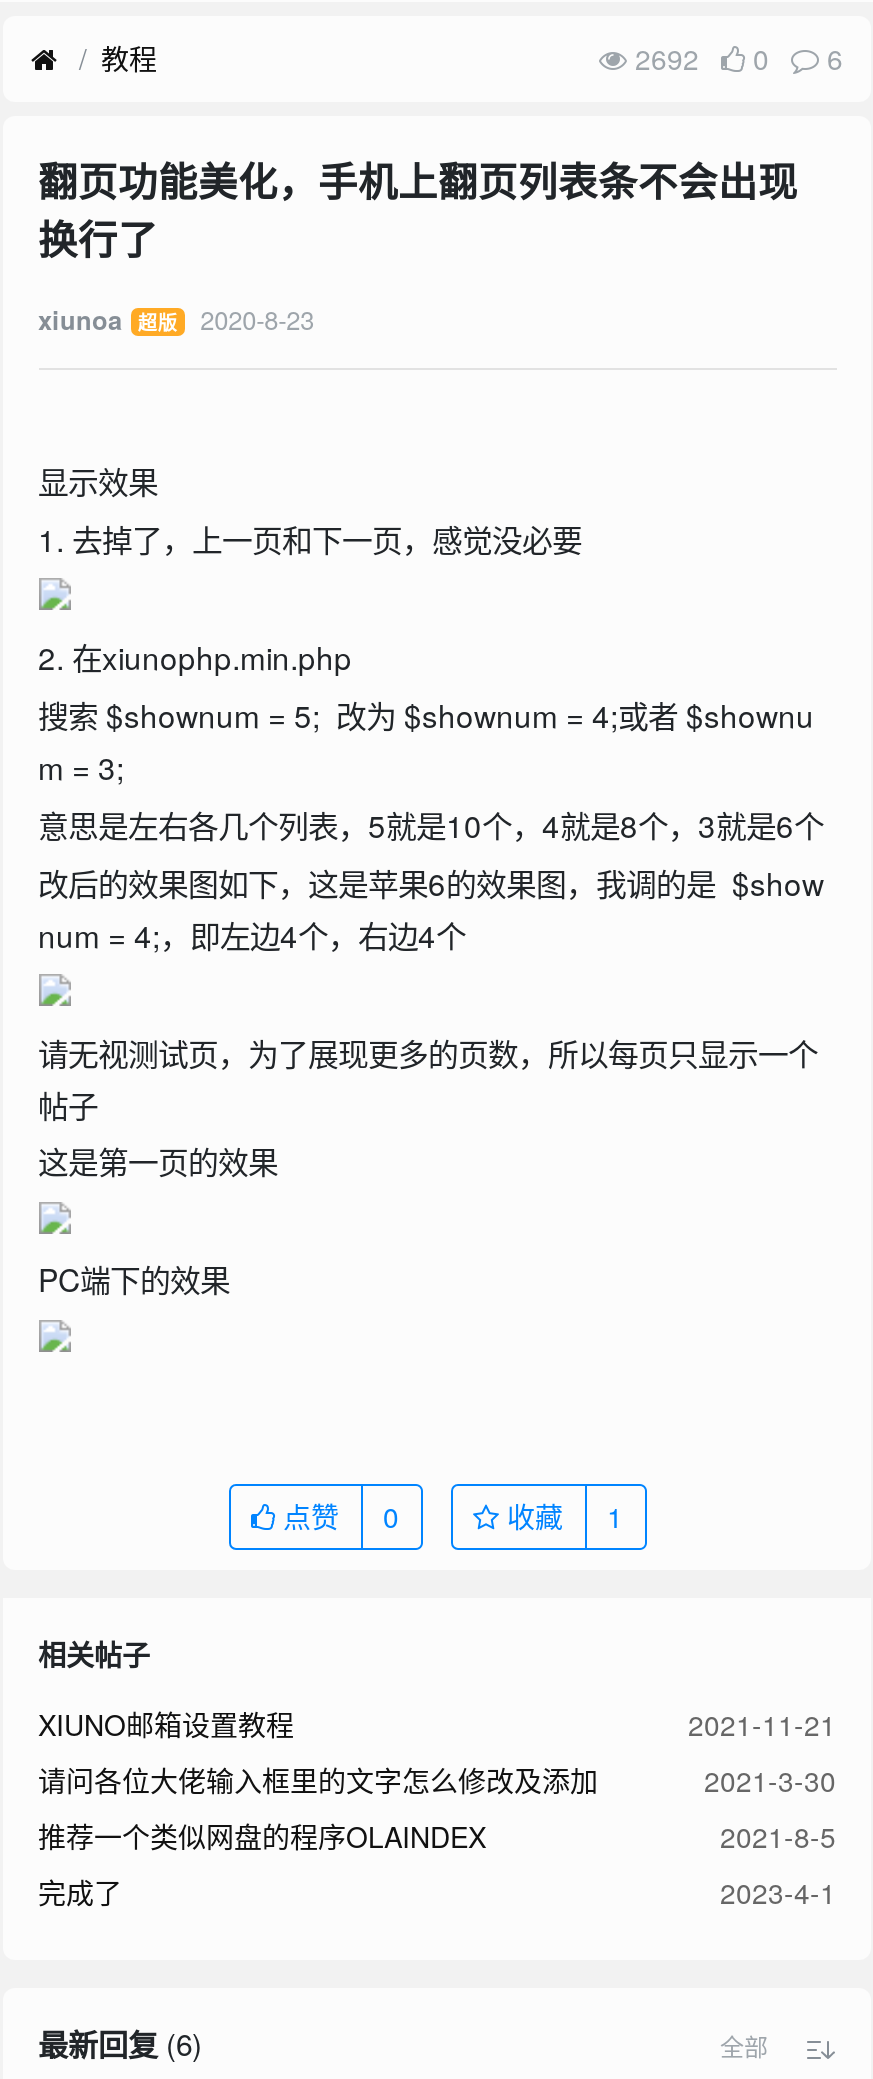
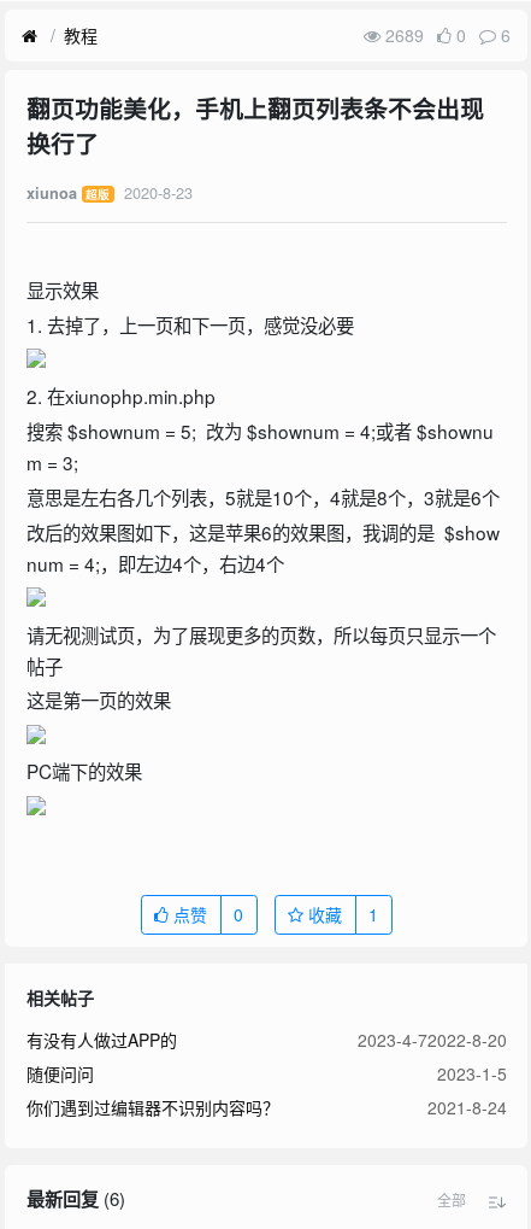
- 2692 0 6
+ 2689 0 6

- XIUNO邮箱设置教程
- 2021-11-21
- 请问各位大佬输入框里的文字怎么修改及添加
- 2021-3-30
- 推荐一个类似网盘的程序OLAINDEX
- 2021-8-5
- 完成了
- 2023-4-1
+ 2022-8-20
+ 有没有人做过APP的
+ 2023-4-7
+ 随便问问
+ 2023-1-5
+ 你们遇到过编辑器不识别内容吗？
+ 2021-8-24
